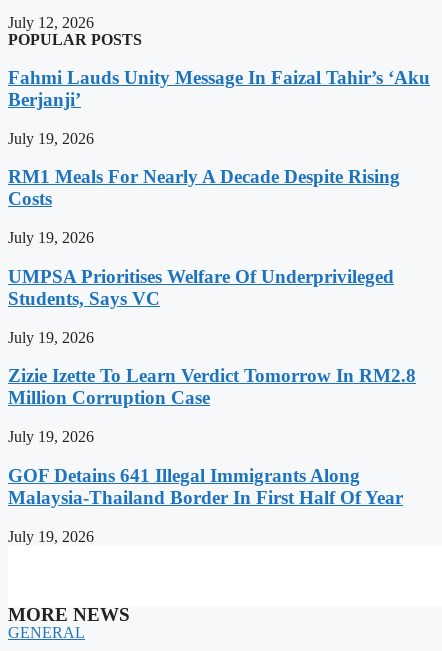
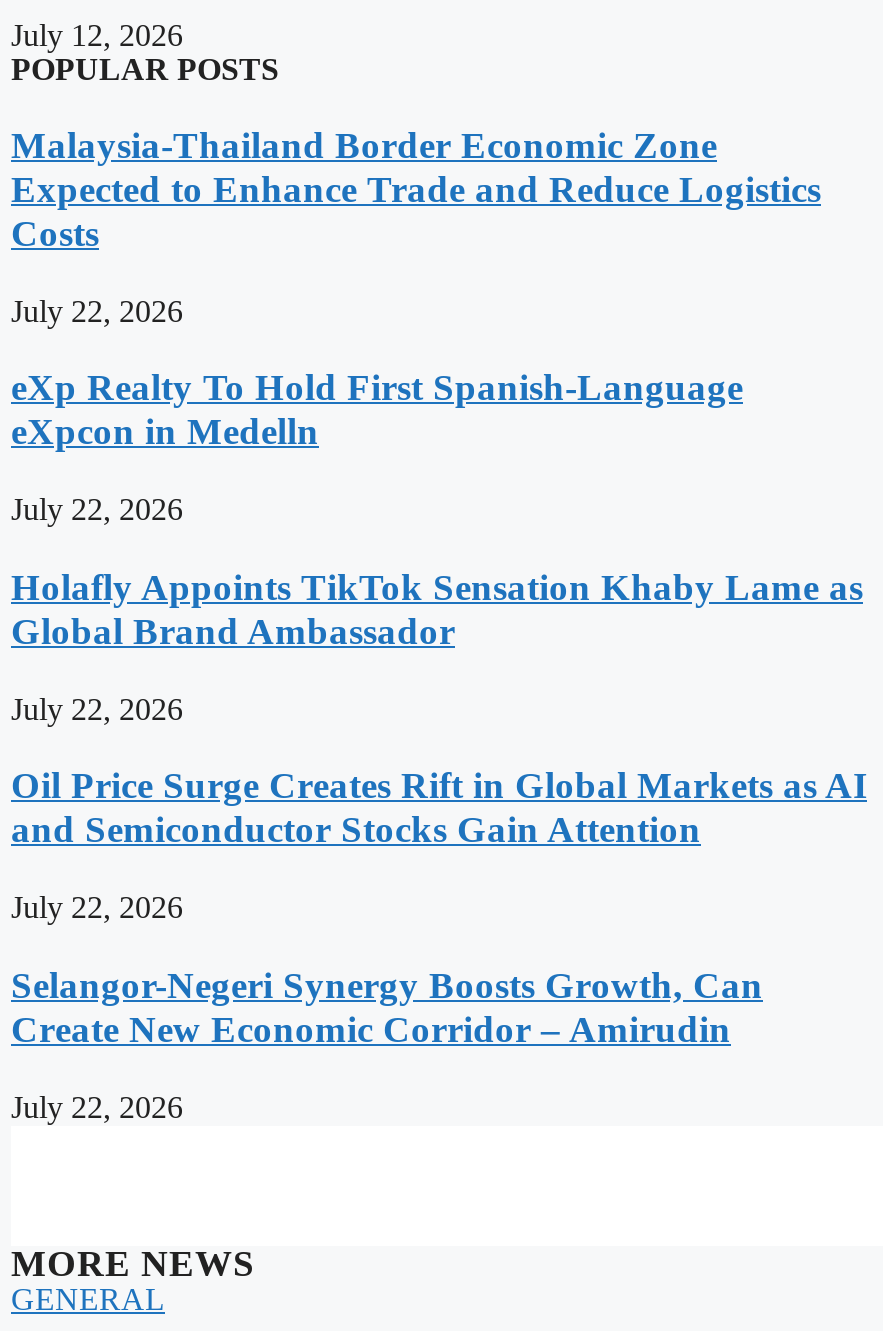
- Fahmi Lauds Unity Message In Faizal Tahir’s ‘Aku
- Berjanji’
- July 19, 2026
- RM1 Meals For Nearly A Decade Despite Rising
+ Malaysia-Thailand Border Economic Zone
+ Expected to Enhance Trade and Reduce Logistics

moved up: Costs

- July 19, 2026
- UMPSA Prioritises Welfare Of Underprivileged
- Students, Says VC
- July 19, 2026
- Zizie Izette To Learn Verdict Tomorrow In RM2.8
- Million Corruption Case
- July 19, 2026
- GOF Detains 641 Illegal Immigrants Along
- Malaysia-Thailand Border In First Half Of Year
- July 19, 2026
+ July 22, 2026
+ eXp Realty To Hold First Spanish-Language
+ eXpcon in Medelln
+ July 22, 2026
+ Holafly Appoints TikTok Sensation Khaby Lame as
+ Global Brand Ambassador
+ July 22, 2026
+ Oil Price Surge Creates Rift in Global Markets as AI
+ and Semiconductor Stocks Gain Attention
+ July 22, 2026
+ Selangor-Negeri Synergy Boosts Growth, Can
+ Create New Economic Corridor – Amirudin
+ July 22, 2026
